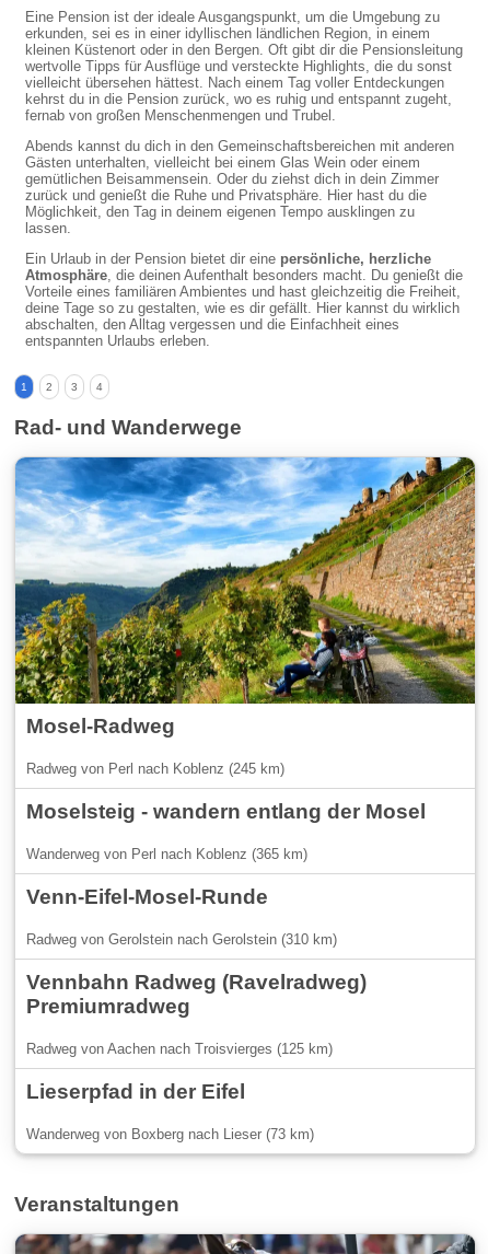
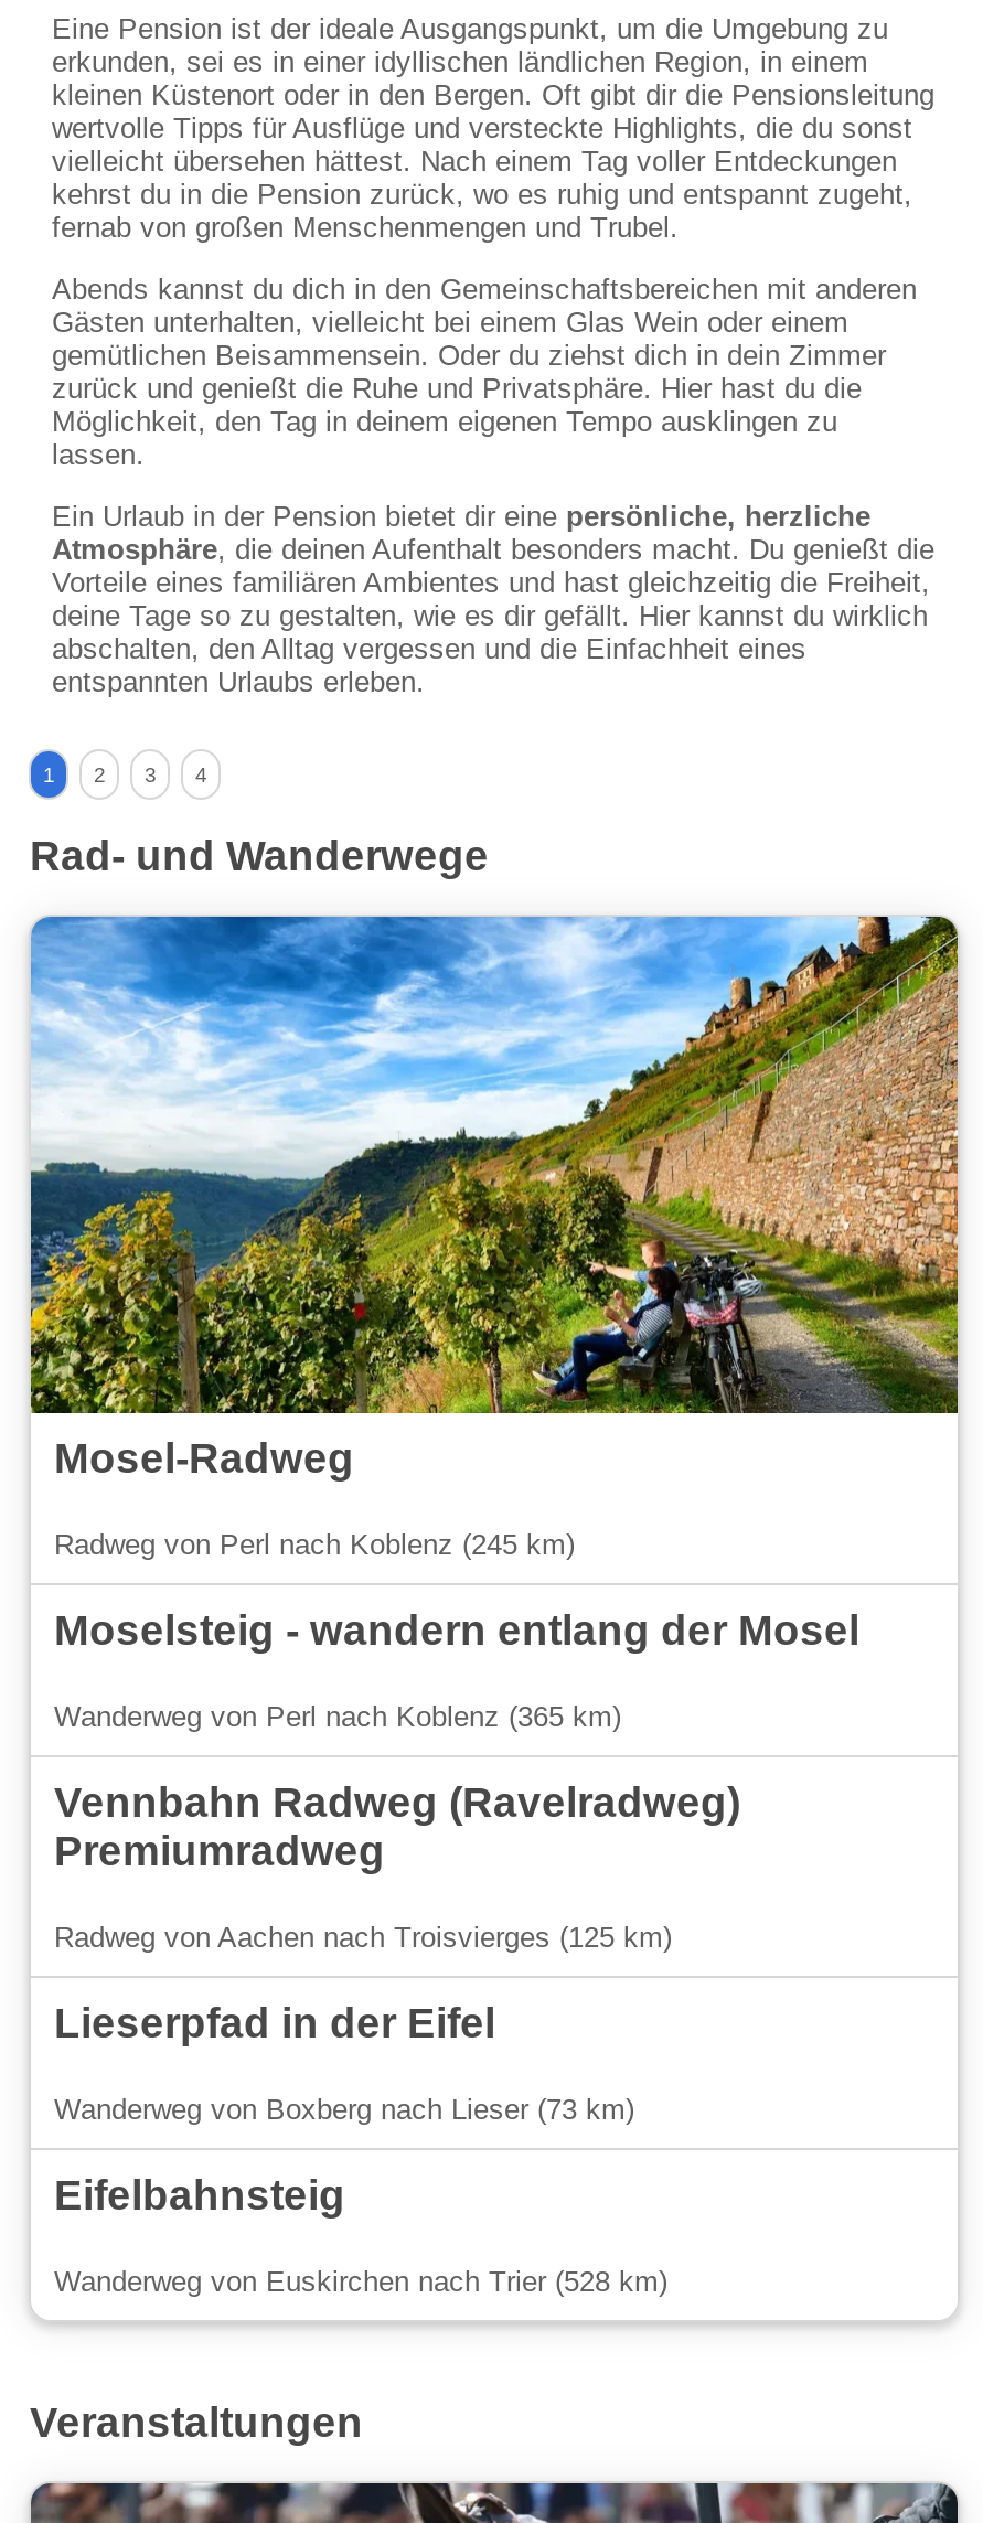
- Venn-Eifel-Mosel-Runde
- Radweg von Gerolstein nach Gerolstein (310 km)

moved up: Vennbahn Radweg (Ravelradweg) | Premiumradweg | Radweg von Aachen nach Troisvierges (125 km) | Lieserpfad in der Eifel | Wanderweg von Boxberg nach Lieser (73 km)

+ Eifelbahnsteig
+ Wanderweg von Euskirchen nach Trier (528 km)
